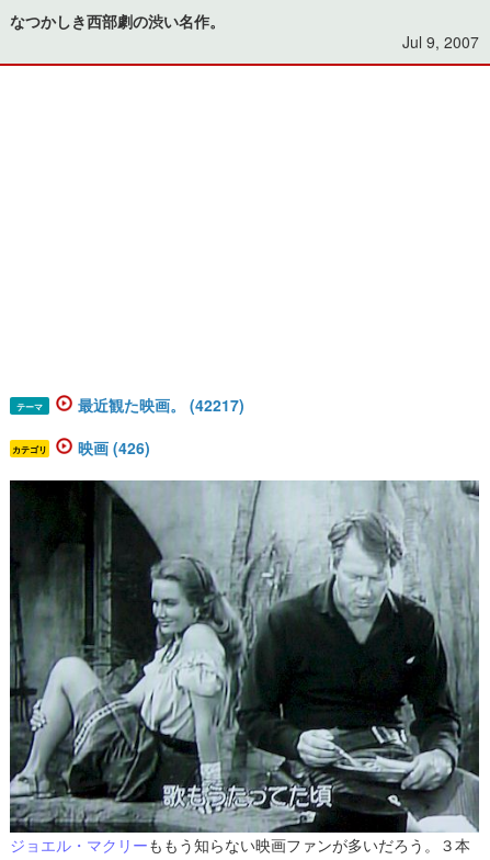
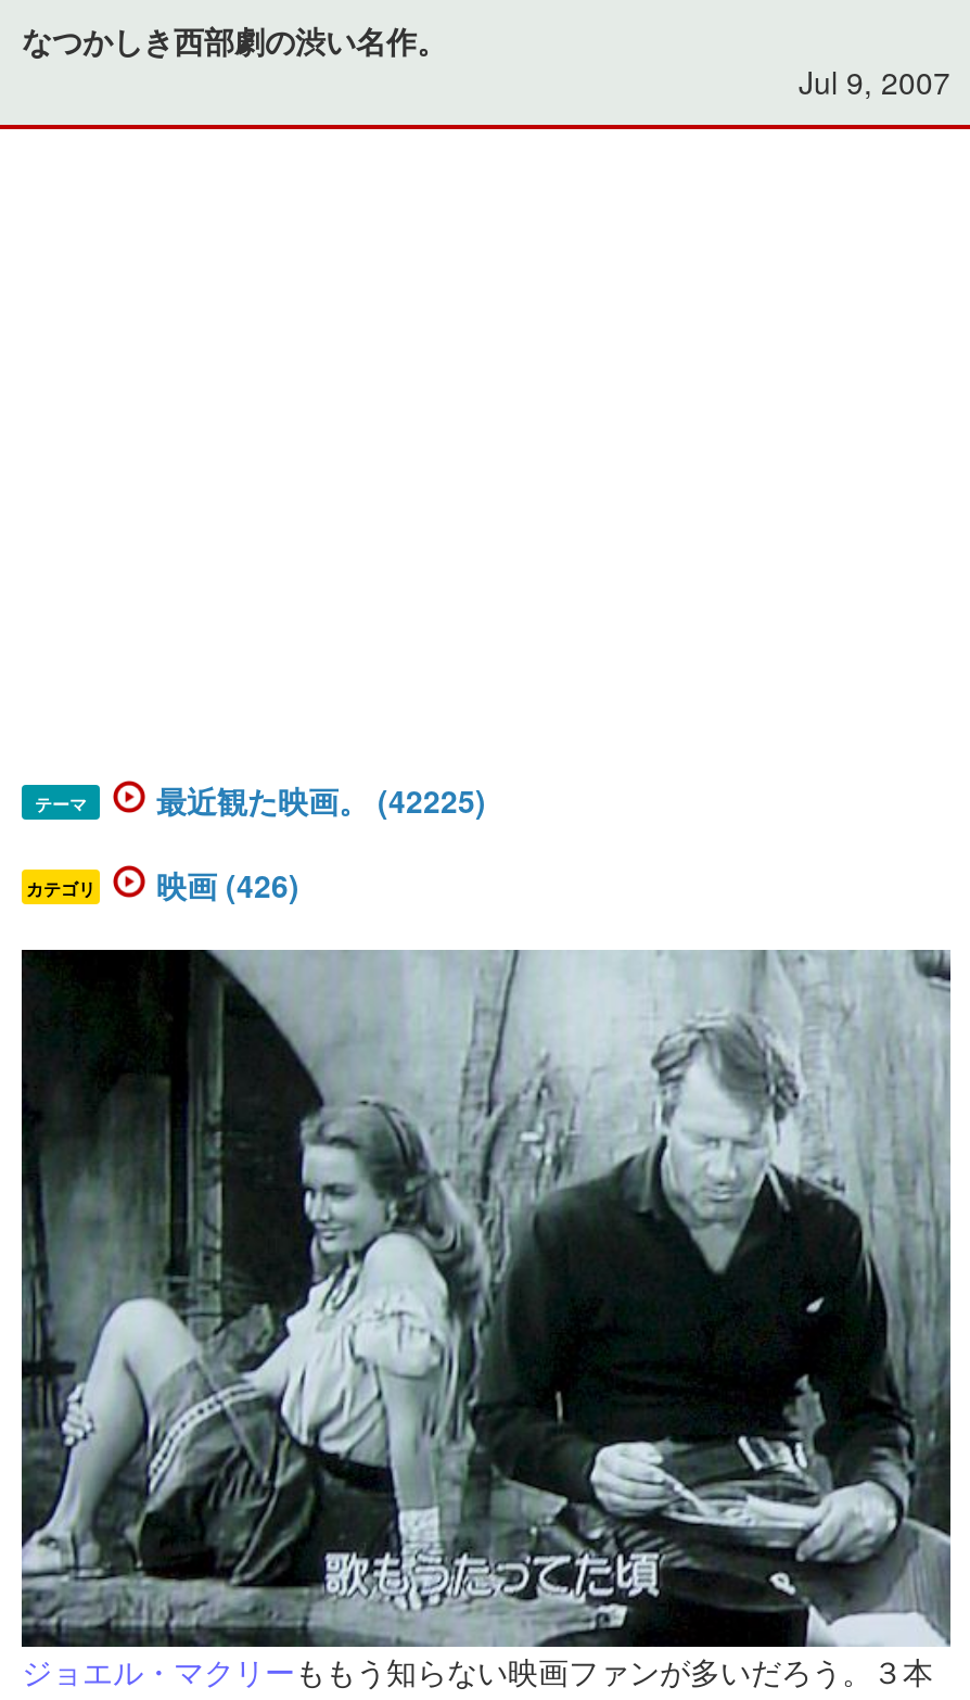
- 最近観た映画。 (42217)
+ 最近観た映画。 (42225)
